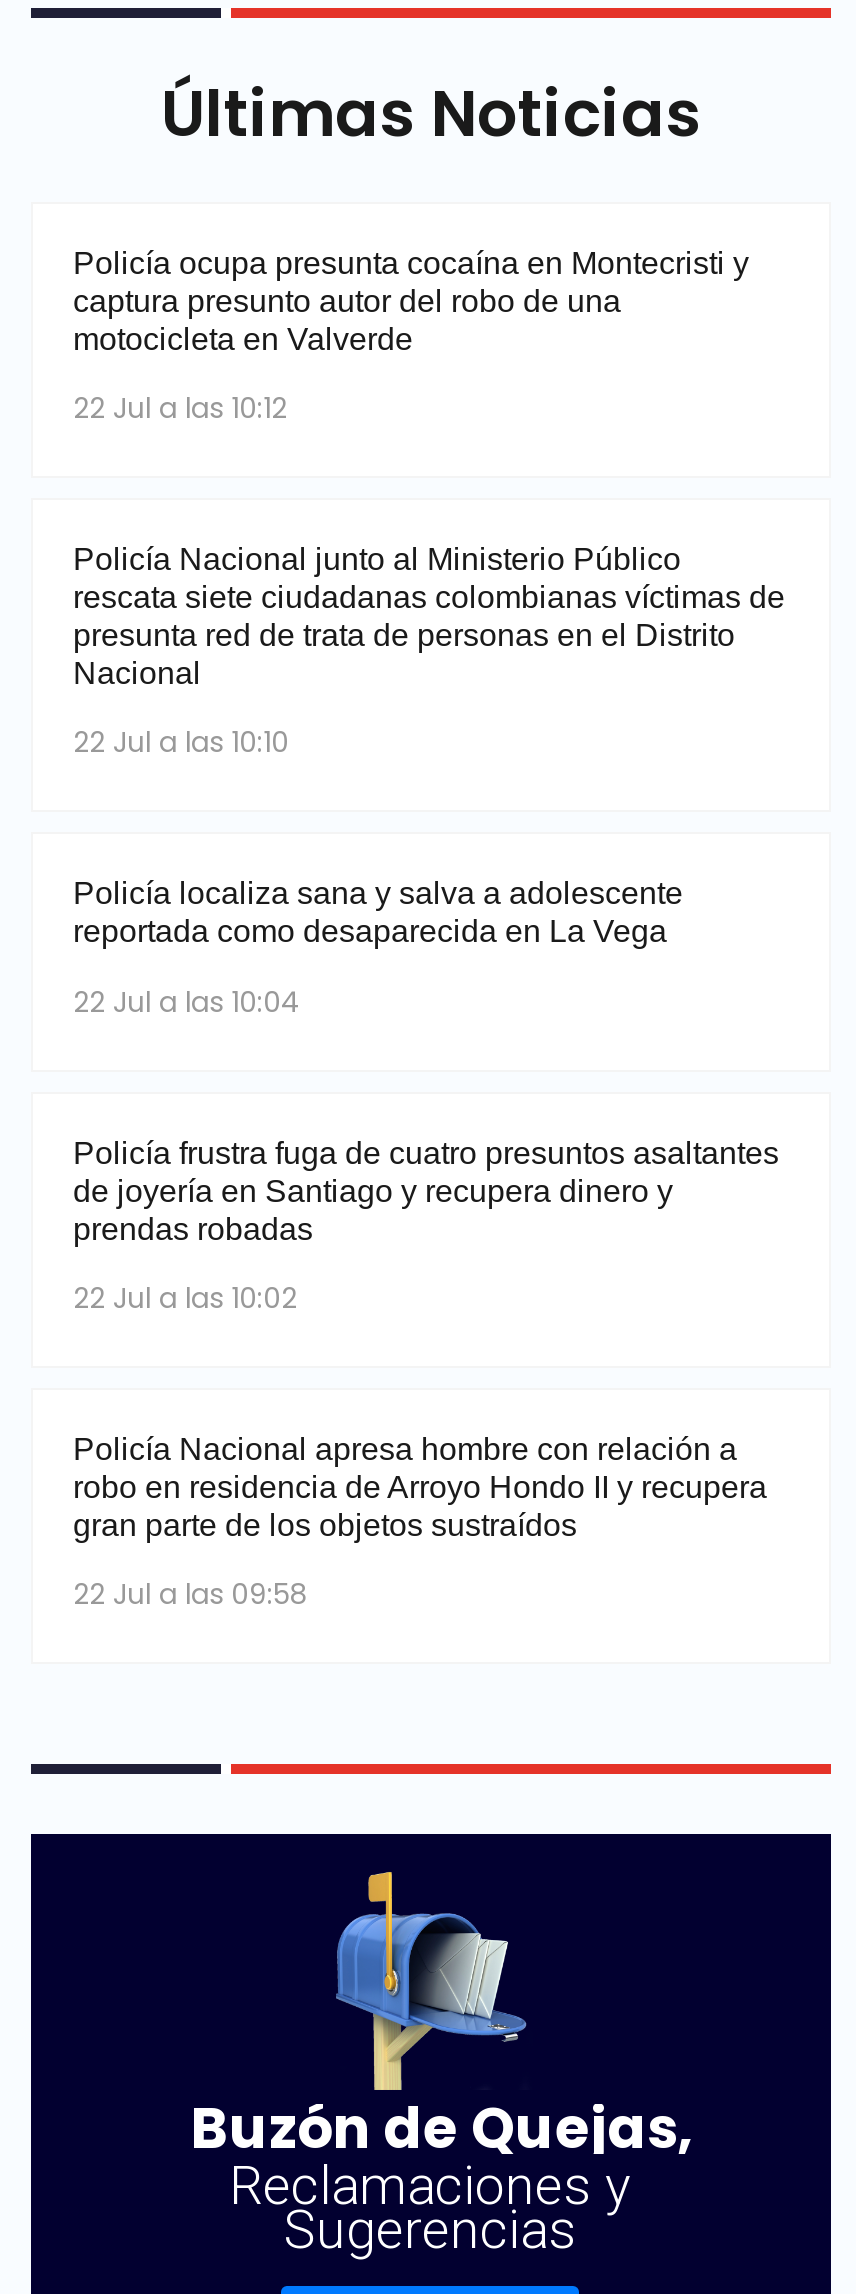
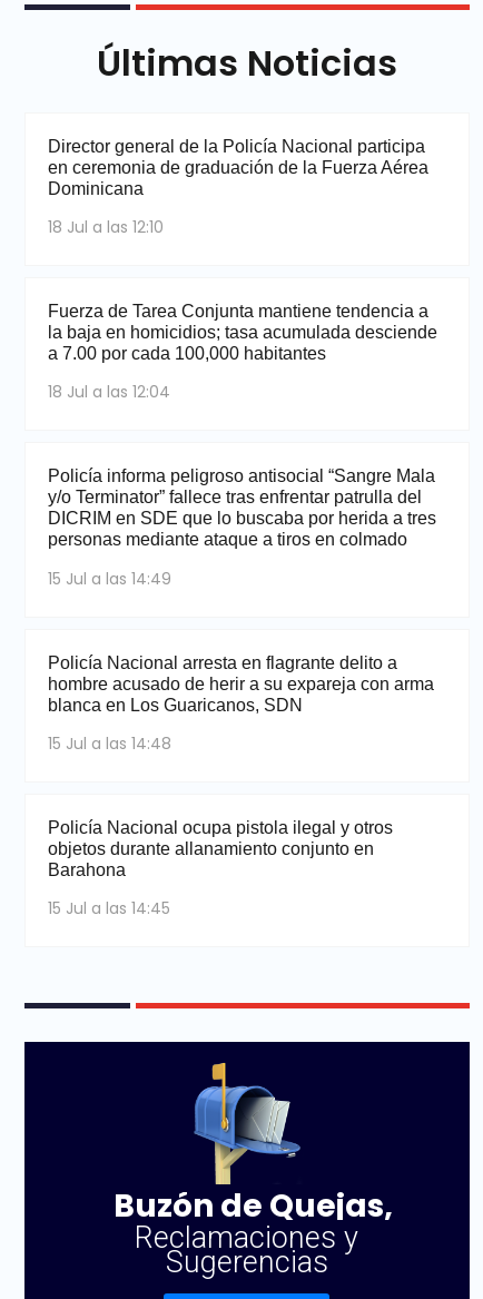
- Policía ocupa presunta cocaína en Montecristi y
- captura presunto autor del robo de una
- motocicleta en Valverde
+ Director general de la Policía Nacional participa
+ en ceremonia de graduación de la Fuerza Aérea
+ Dominicana

- 22 Jul a las 10:12
+ 18 Jul a las 12:10

- Policía Nacional junto al Ministerio Público
- rescata siete ciudadanas colombianas víctimas de
- presunta red de trata de personas en el Distrito
- Nacional
+ Fuerza de Tarea Conjunta mantiene tendencia a
+ la baja en homicidios; tasa acumulada desciende
+ a 7.00 por cada 100,000 habitantes

- 22 Jul a las 10:10
+ 18 Jul a las 12:04

- Policía localiza sana y salva a adolescente
- reportada como desaparecida en La Vega
+ Policía informa peligroso antisocial “Sangre Mala
+ y/o Terminator” fallece tras enfrentar patrulla del
+ DICRIM en SDE que lo buscaba por herida a tres
+ personas mediante ataque a tiros en colmado

- 22 Jul a las 10:04
+ 15 Jul a las 14:49

- Policía frustra fuga de cuatro presuntos asaltantes
- de joyería en Santiago y recupera dinero y
- prendas robadas
+ Policía Nacional arresta en flagrante delito a
+ hombre acusado de herir a su expareja con arma
+ blanca en Los Guaricanos, SDN

- 22 Jul a las 10:02
+ 15 Jul a las 14:48

- Policía Nacional apresa hombre con relación a
- robo en residencia de Arroyo Hondo II y recupera
- gran parte de los objetos sustraídos
+ Policía Nacional ocupa pistola ilegal y otros
+ objetos durante allanamiento conjunto en
+ Barahona

- 22 Jul a las 09:58
+ 15 Jul a las 14:45
